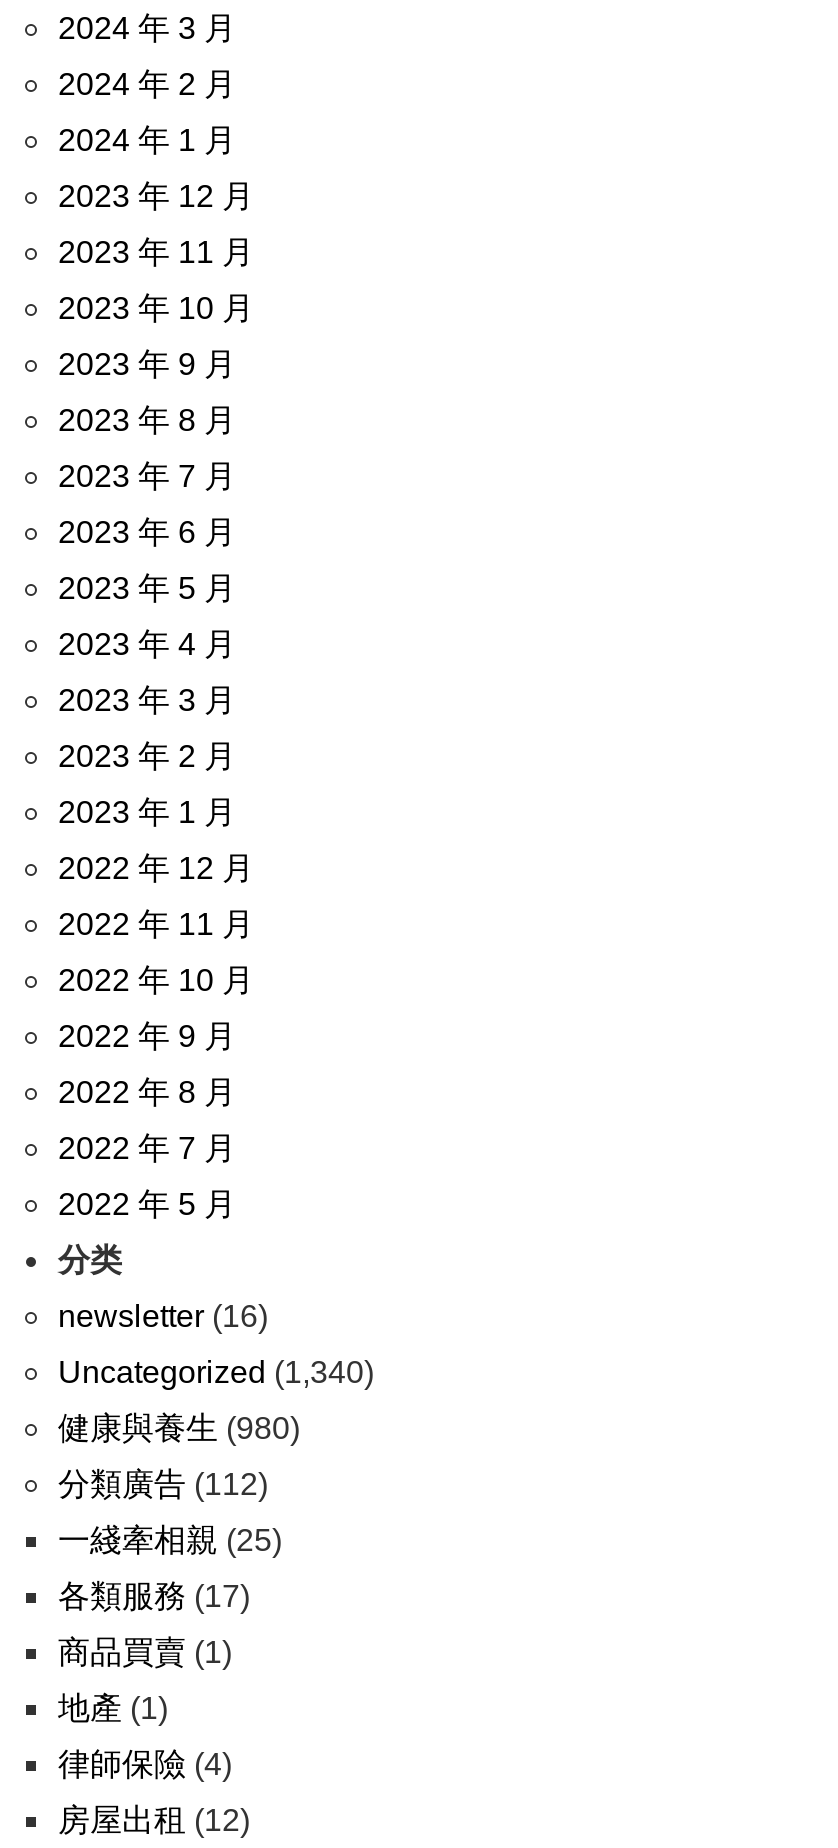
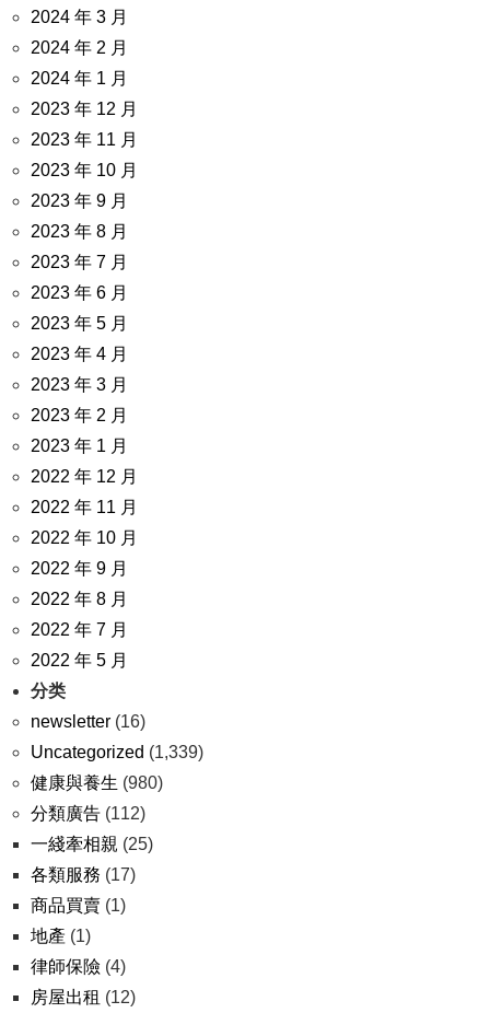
- Uncategorized (1,340)
+ Uncategorized (1,339)
